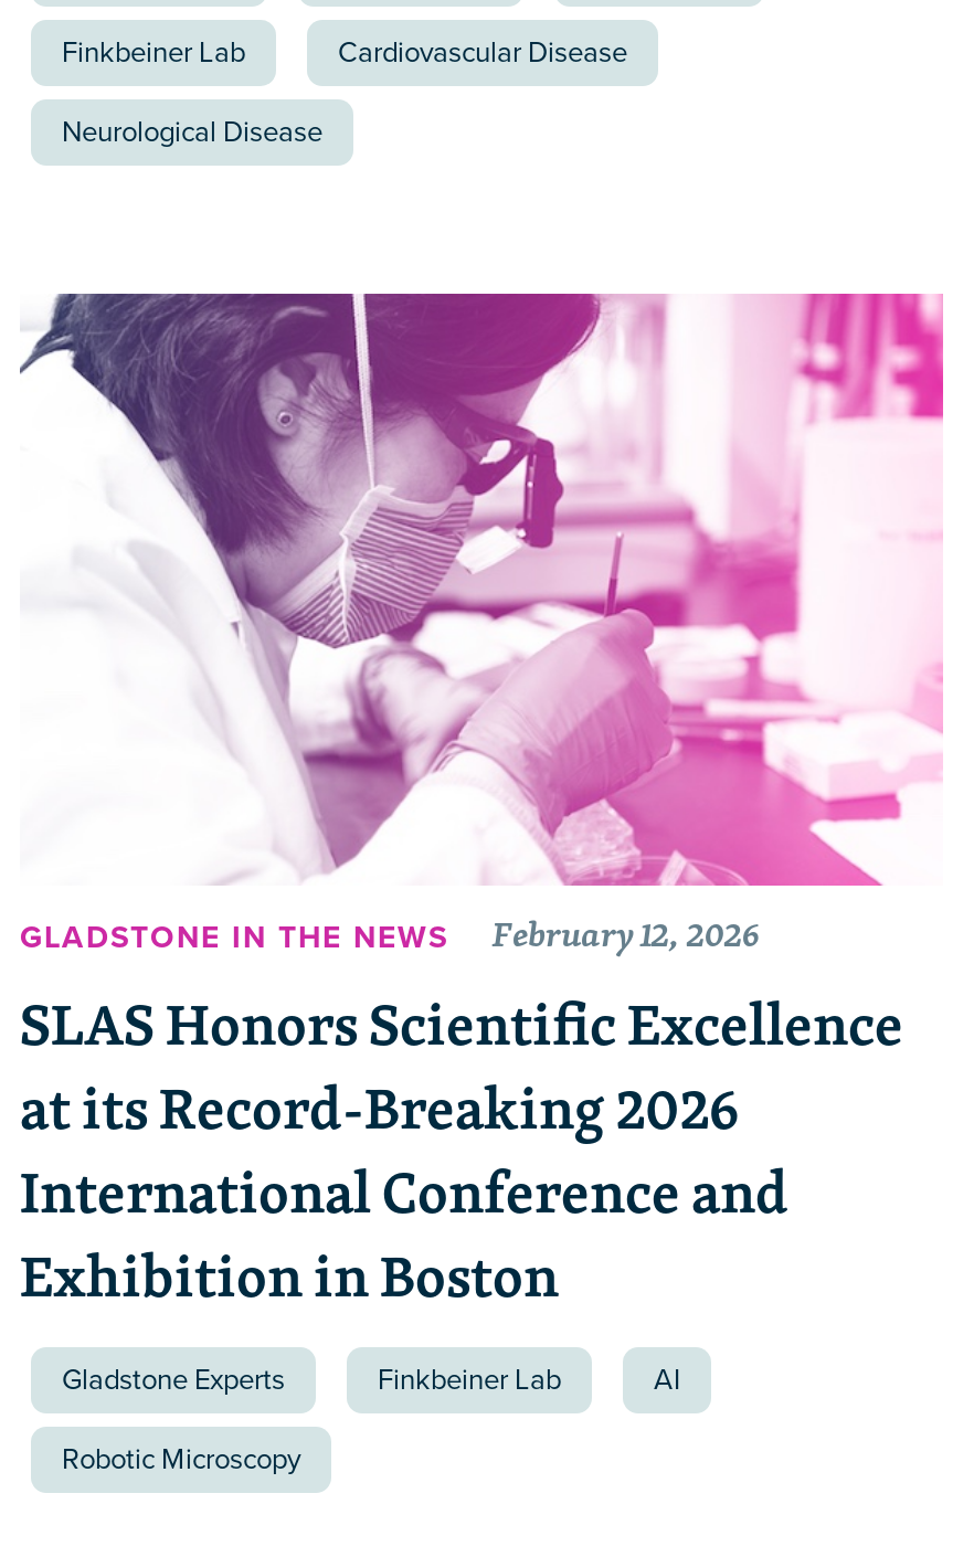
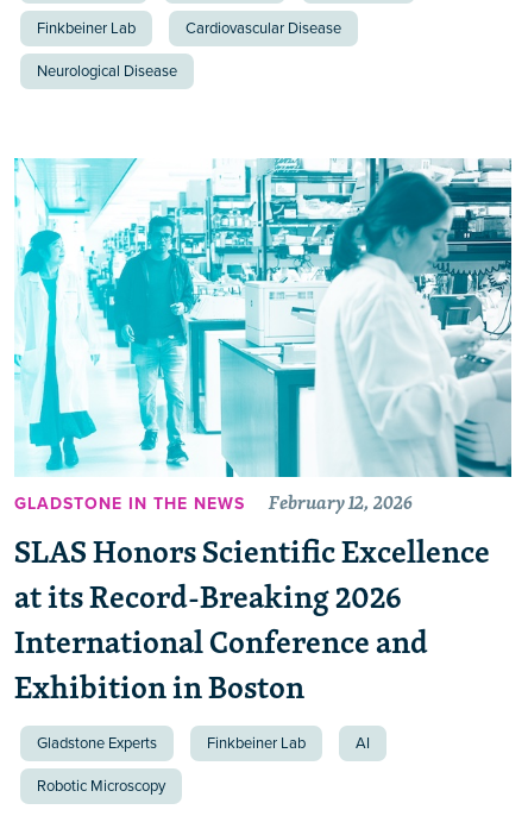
- [image]
+ [image]
